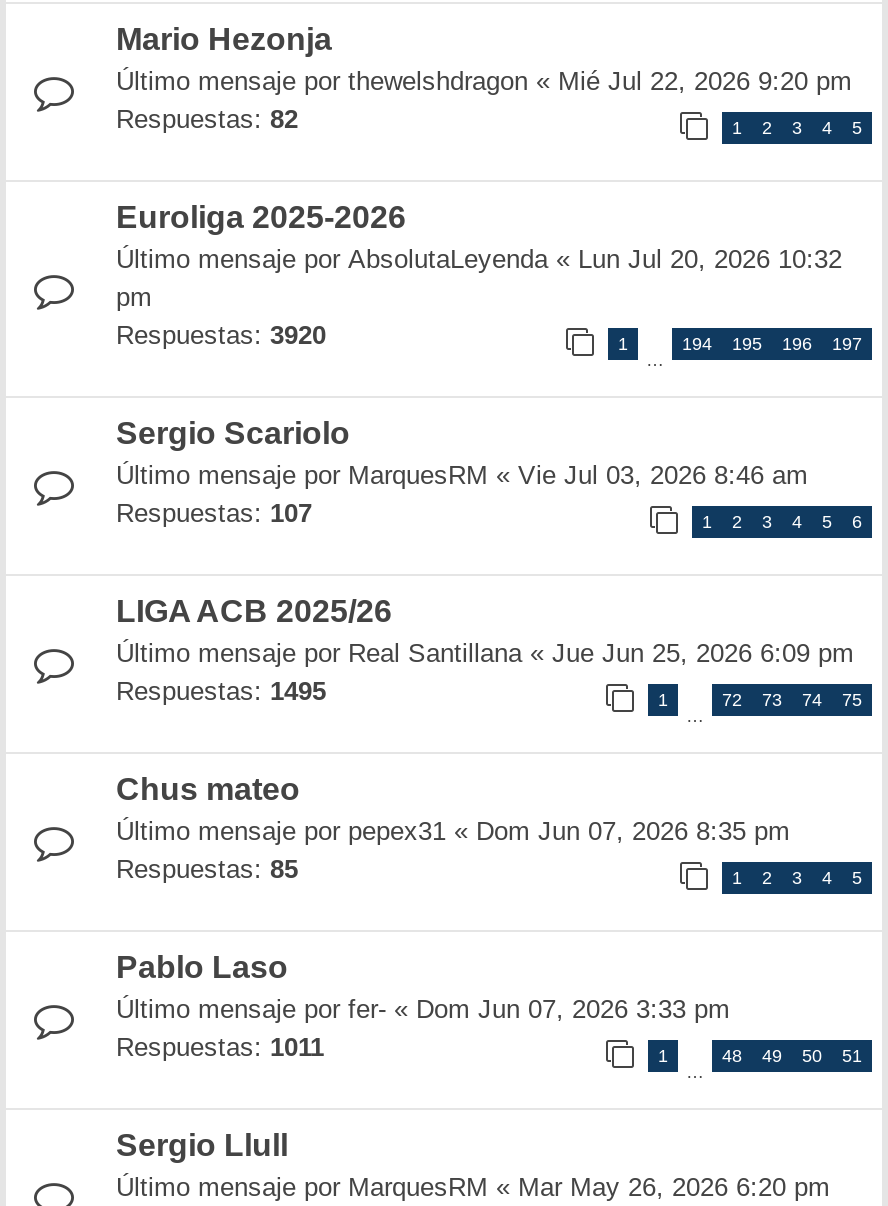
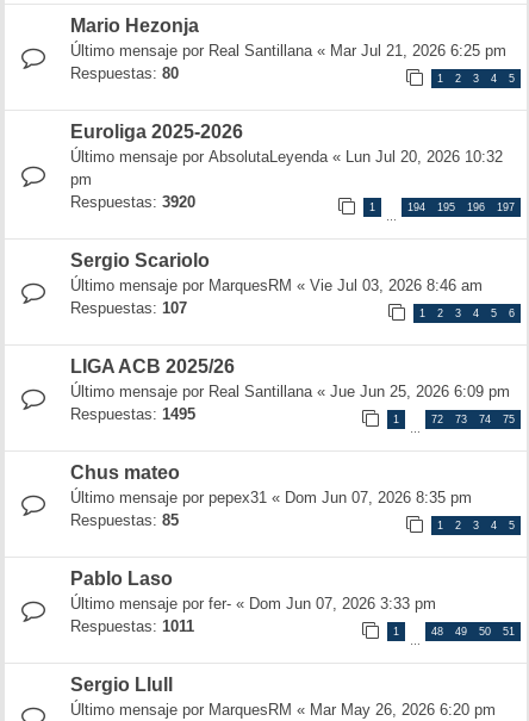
- Último mensaje por thewelshdragon «Mié Jul 22, 2026 9:20 pm
- Respuestas: 82
+ Último mensaje por Real Santillana «Mar Jul 21, 2026 6:25 pm
+ Respuestas: 80
